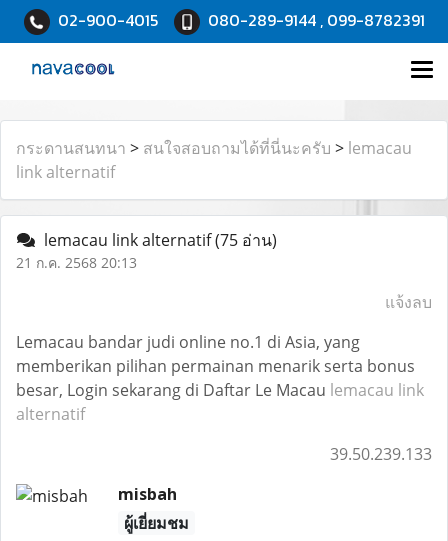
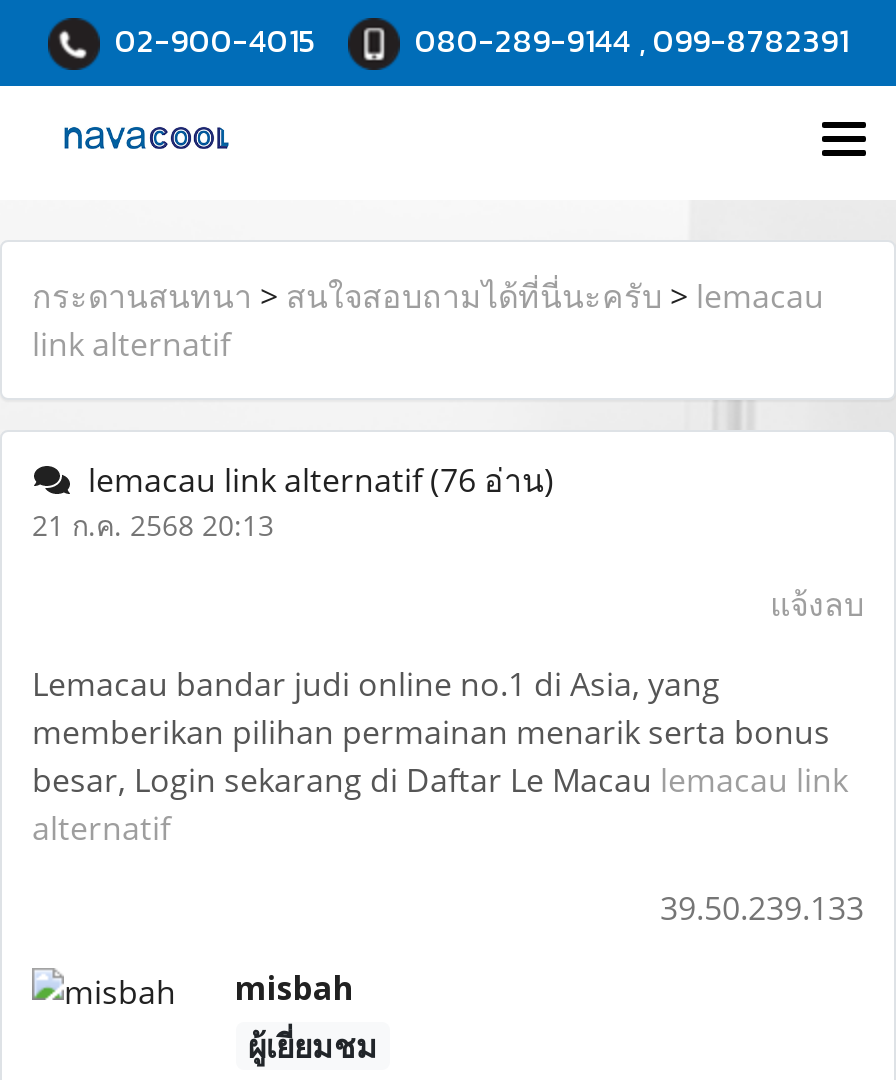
- lemacau link alternatif(75 อ่าน)
+ lemacau link alternatif(76 อ่าน)
